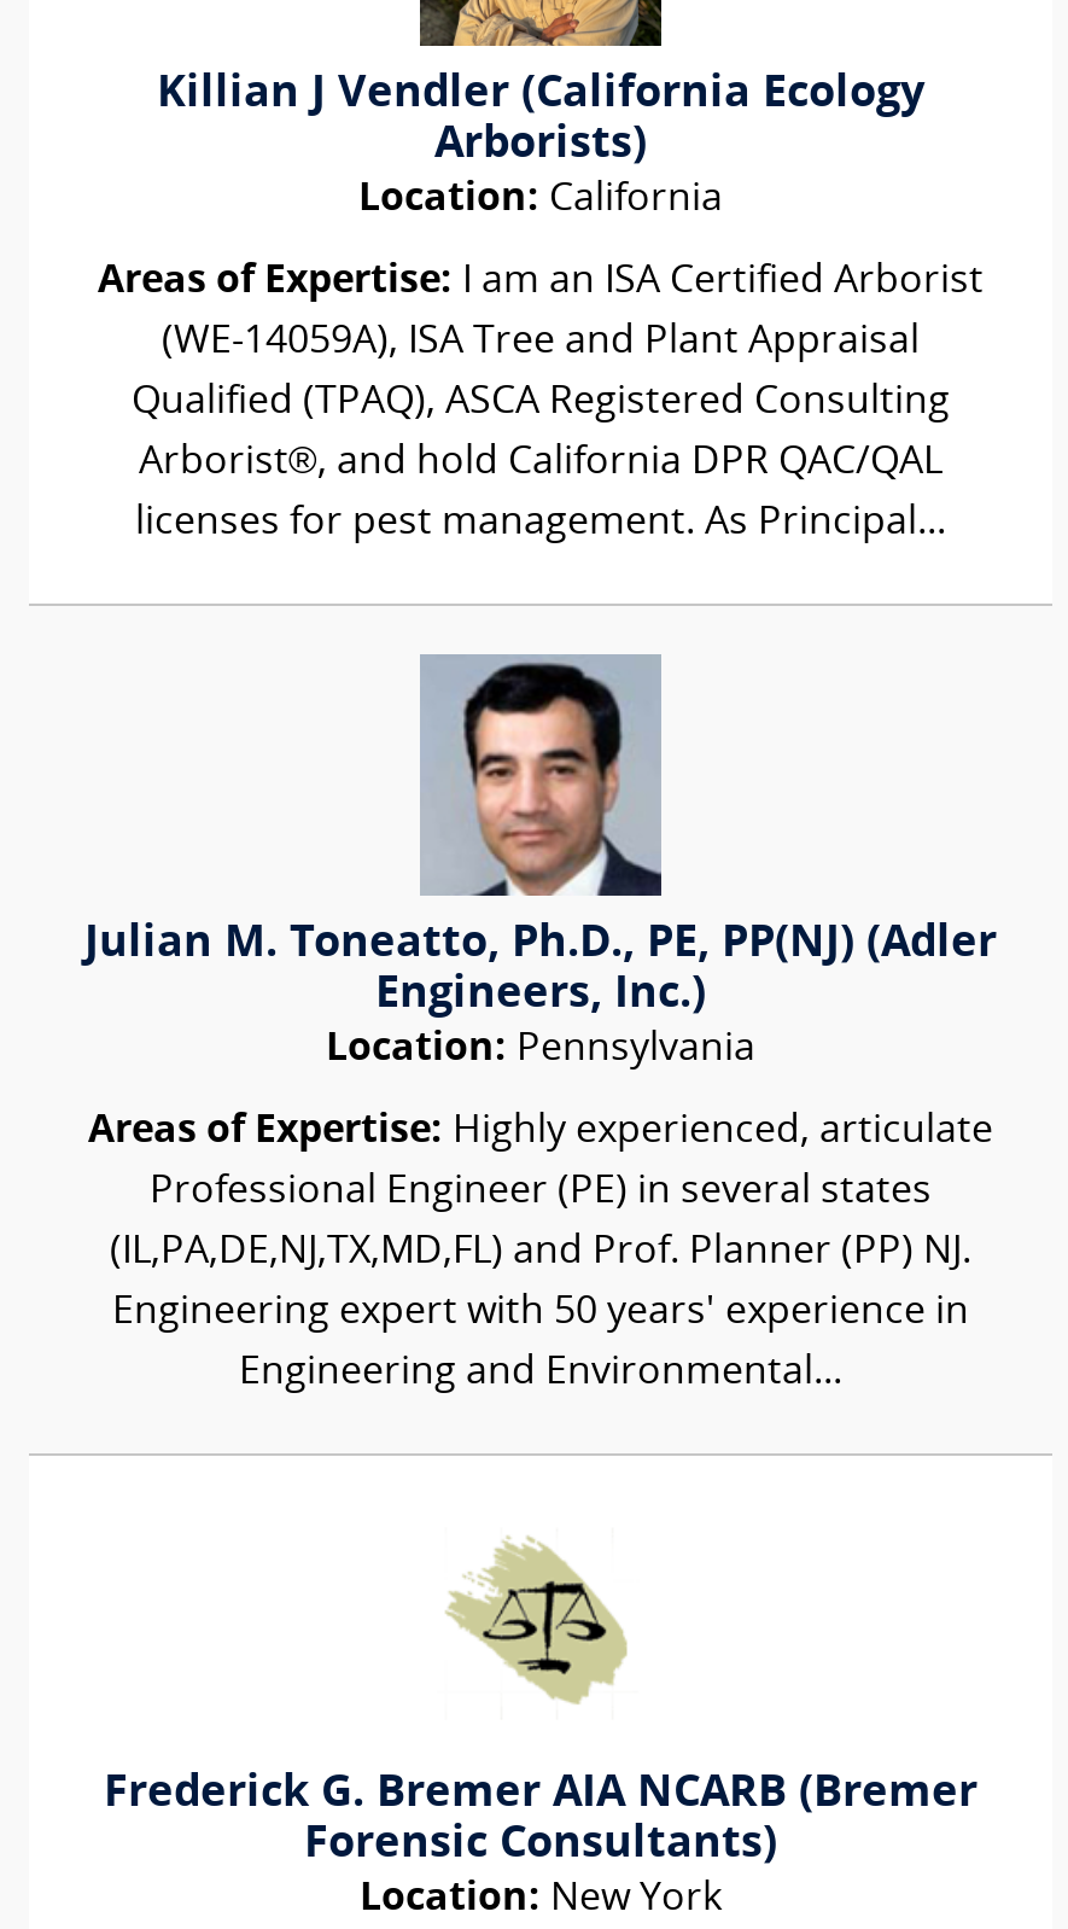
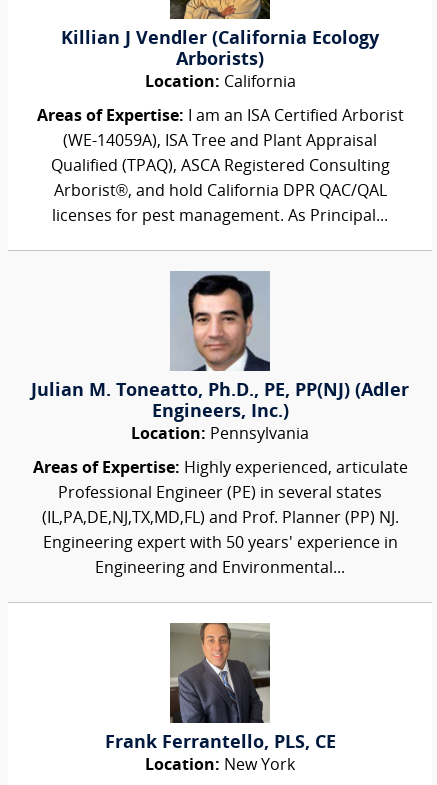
- [image]
- Frederick G. Bremer AIA NCARB (Bremer
- Forensic Consultants)
+ [image]
+ Frank Ferrantello, PLS, CE
